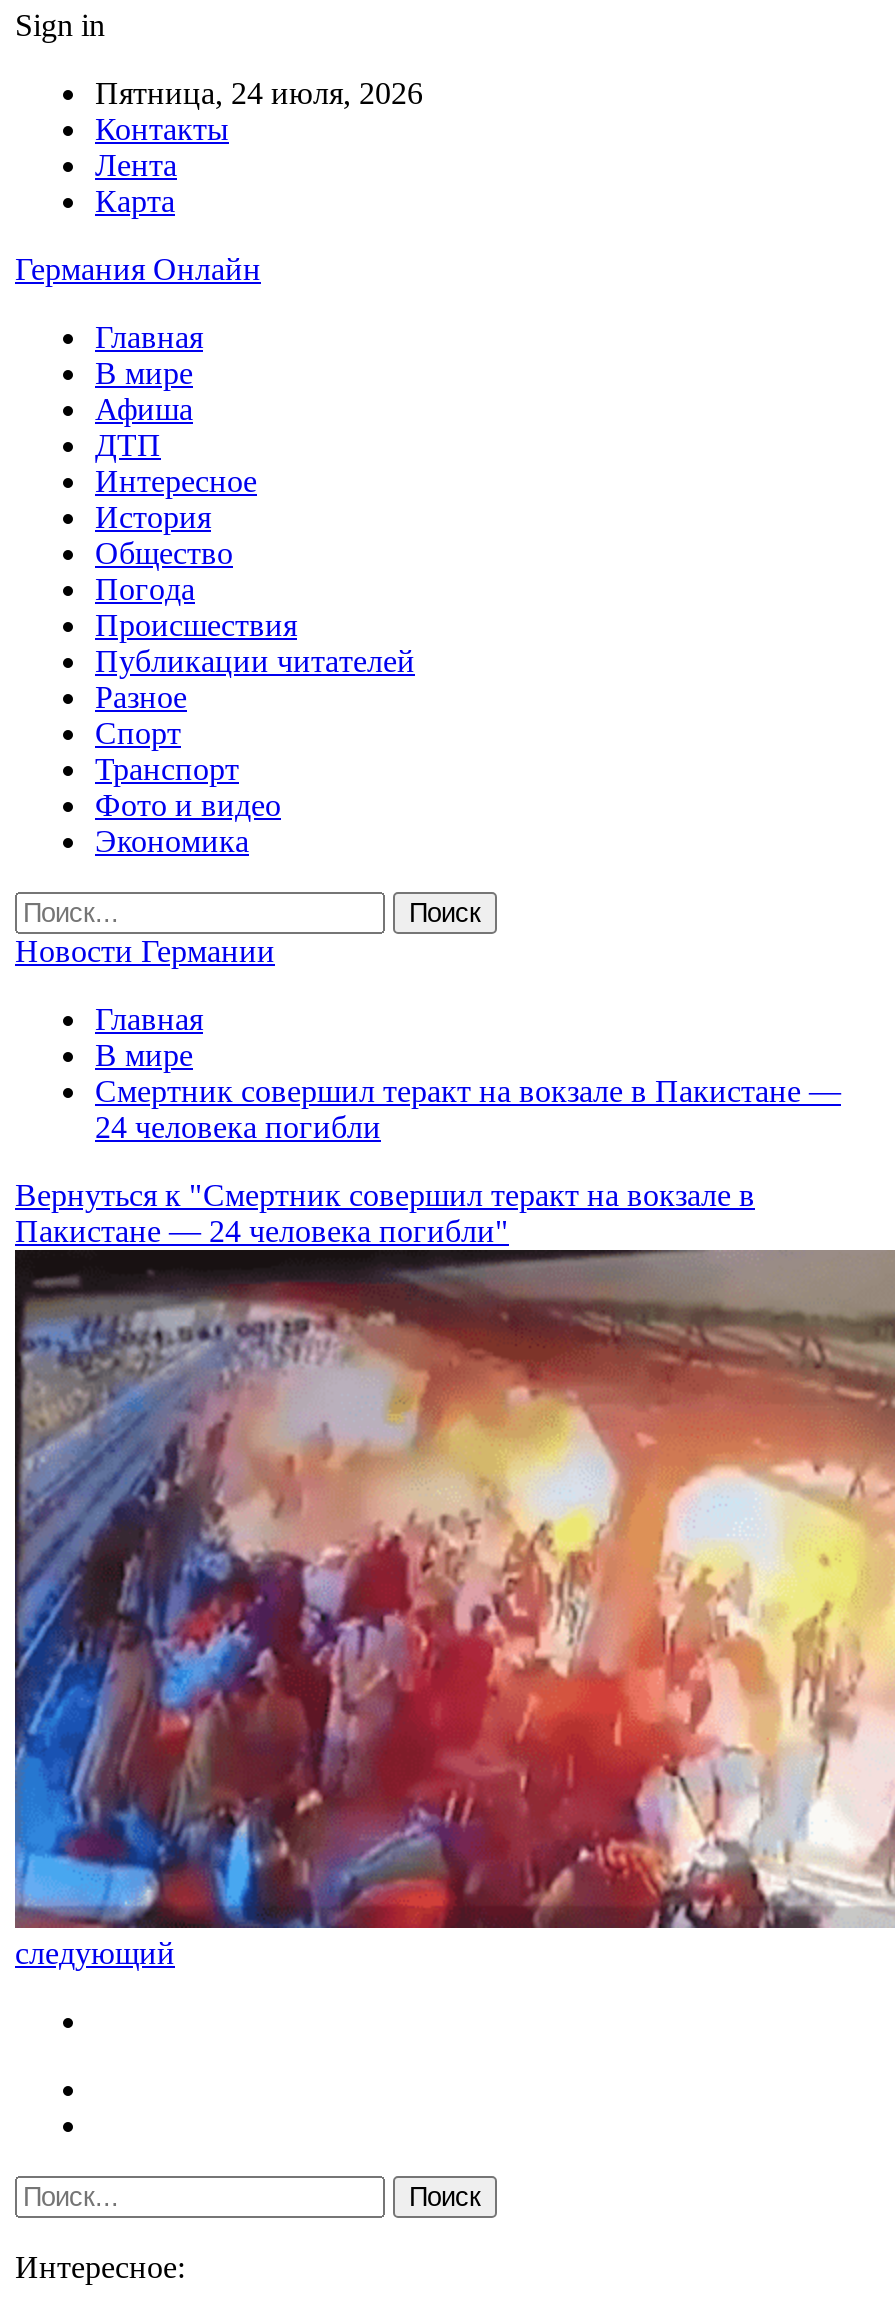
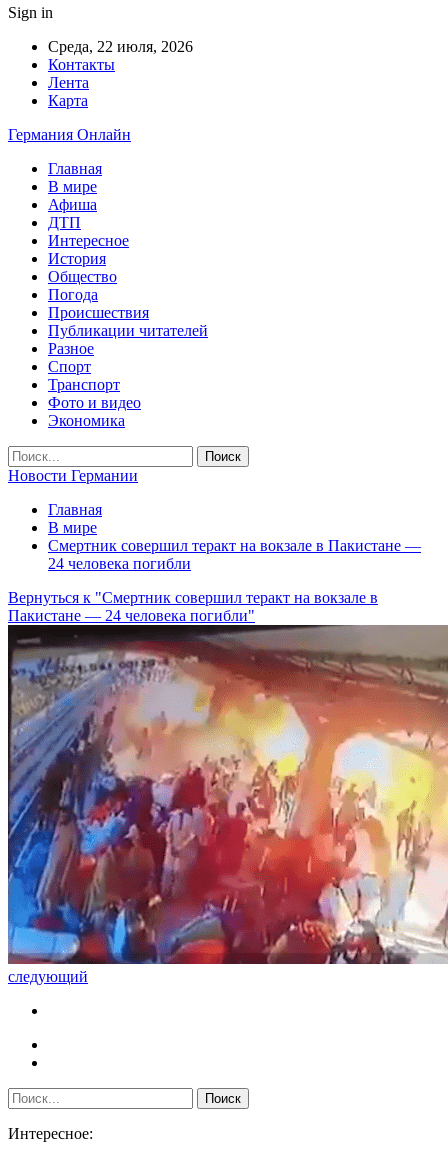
- Пятница, 24 июля, 2026
+ Среда, 22 июля, 2026
